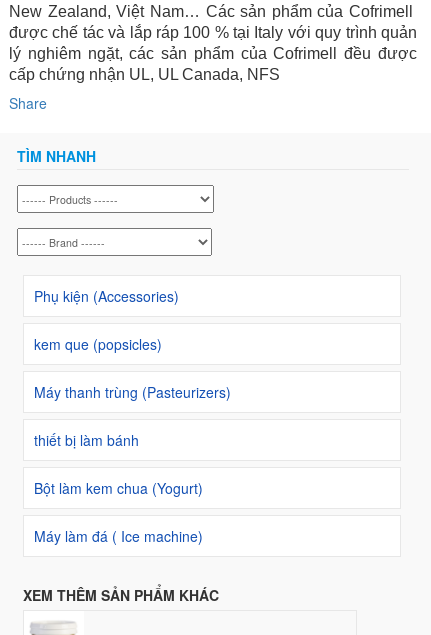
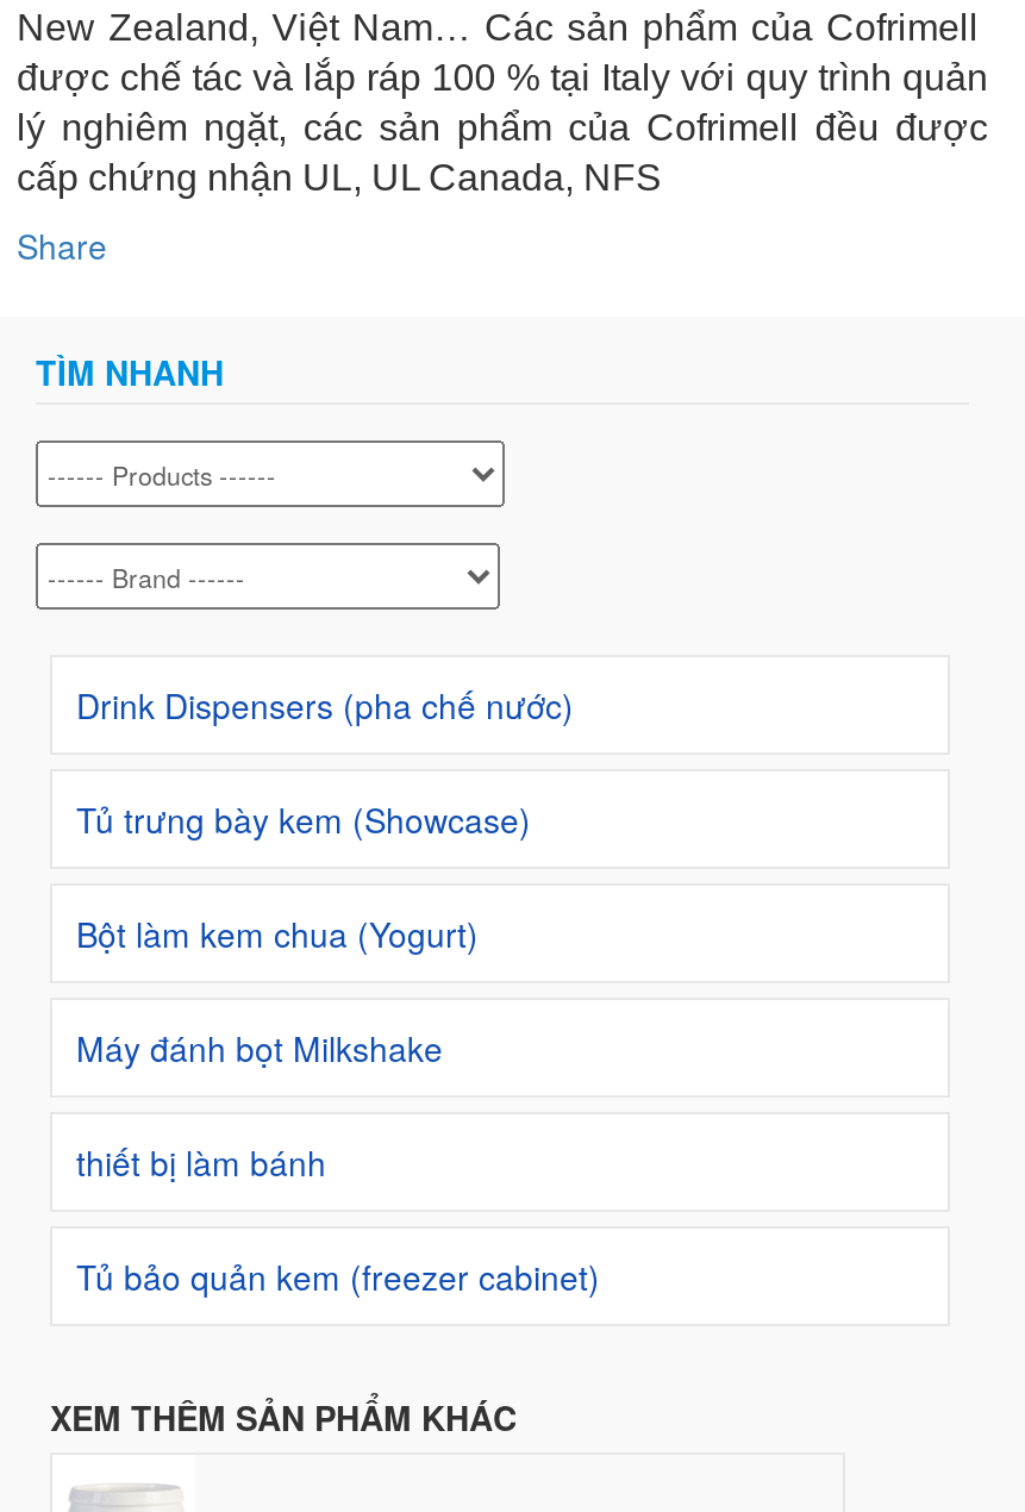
- Phụ kiện (Accessories)
- kem que (popsicles)
- Máy thanh trùng (Pasteurizers)
+ Drink Dispensers (pha chế nước)
+ Tủ trưng bày kem (Showcase)
+ Máy đánh bọt Milkshake

moved down: thiết bị làm bánh

moved up: Bột làm kem chua (Yogurt)

- Máy làm đá ( Ice machine)
+ Tủ bảo quản kem (freezer cabinet)
